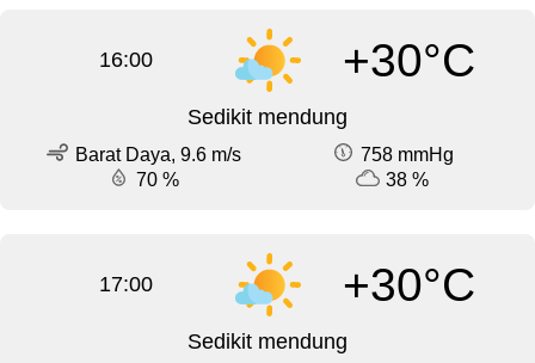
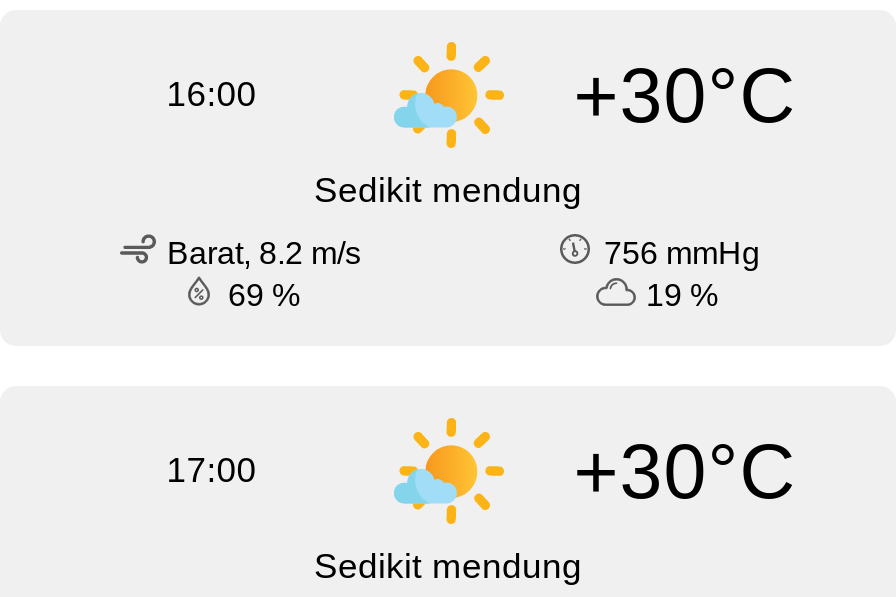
- Barat Daya, 9.6 m/s
- 758 mmHg
- 70 %
- 38 %
+ Barat, 8.2 m/s
+ 756 mmHg
+ 69 %
+ 19 %
